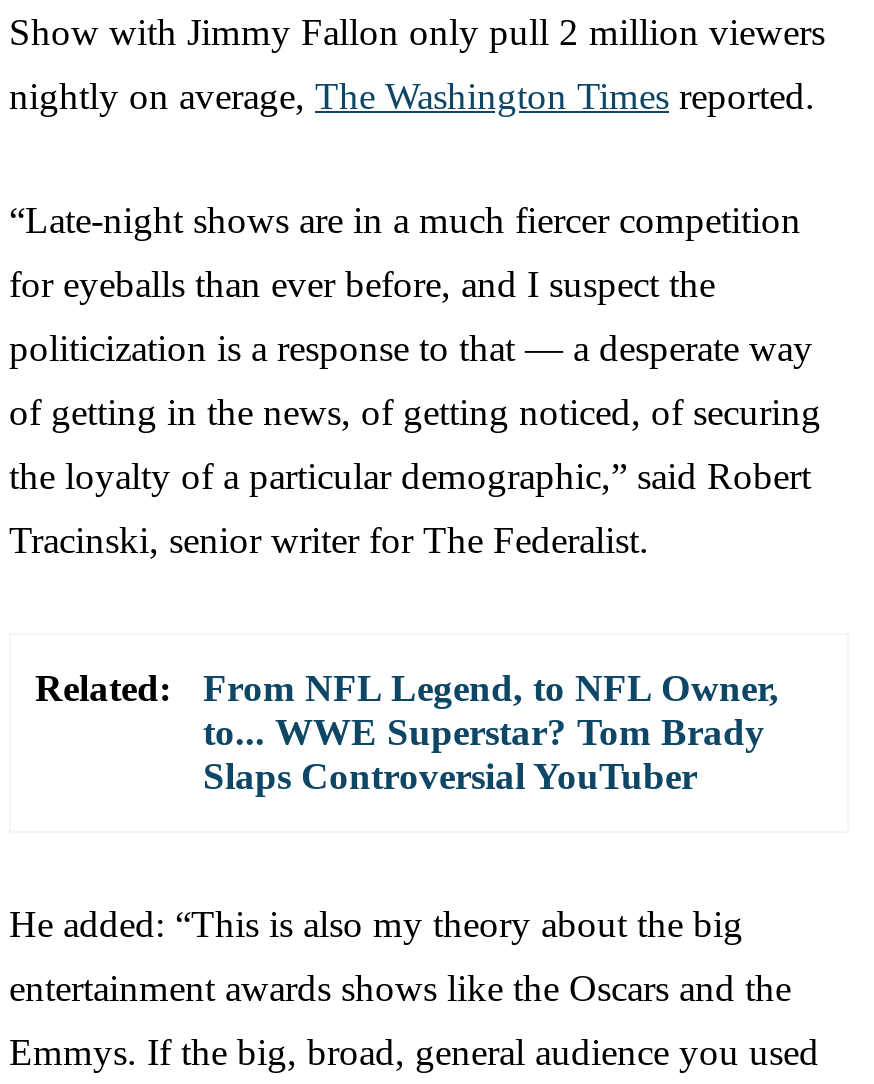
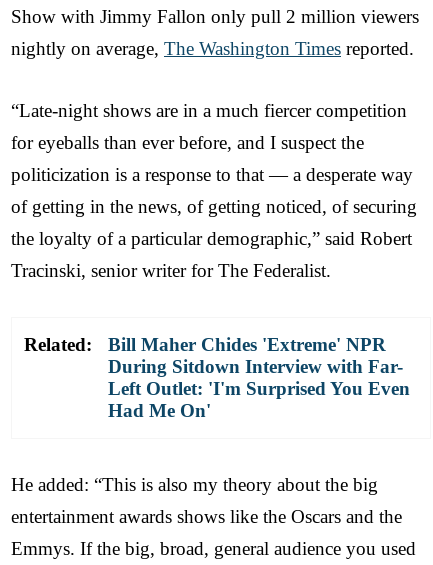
- From NFL Legend, to NFL Owner,
- to... WWE Superstar? Tom Brady
- Slaps Controversial YouTuber
+ Bill Maher Chides 'Extreme' NPR
+ During Sitdown Interview with Far-
+ Left Outlet: 'I'm Surprised You Even
+ Had Me On'
